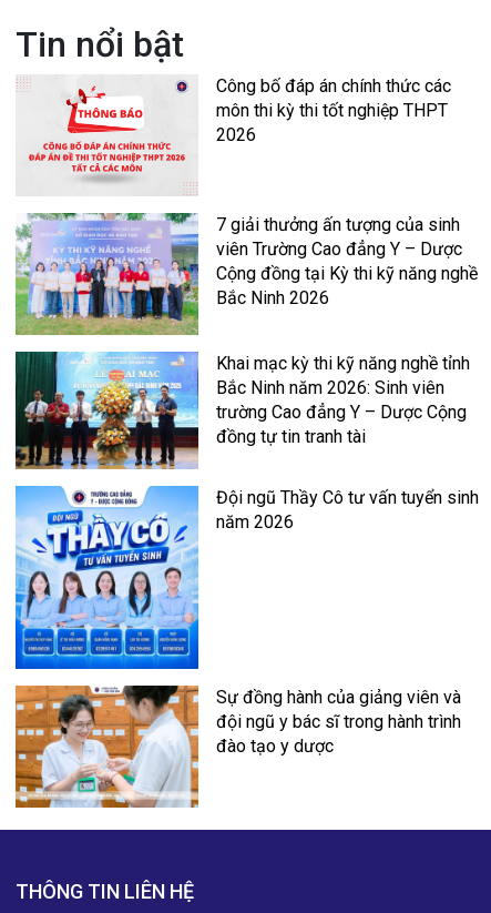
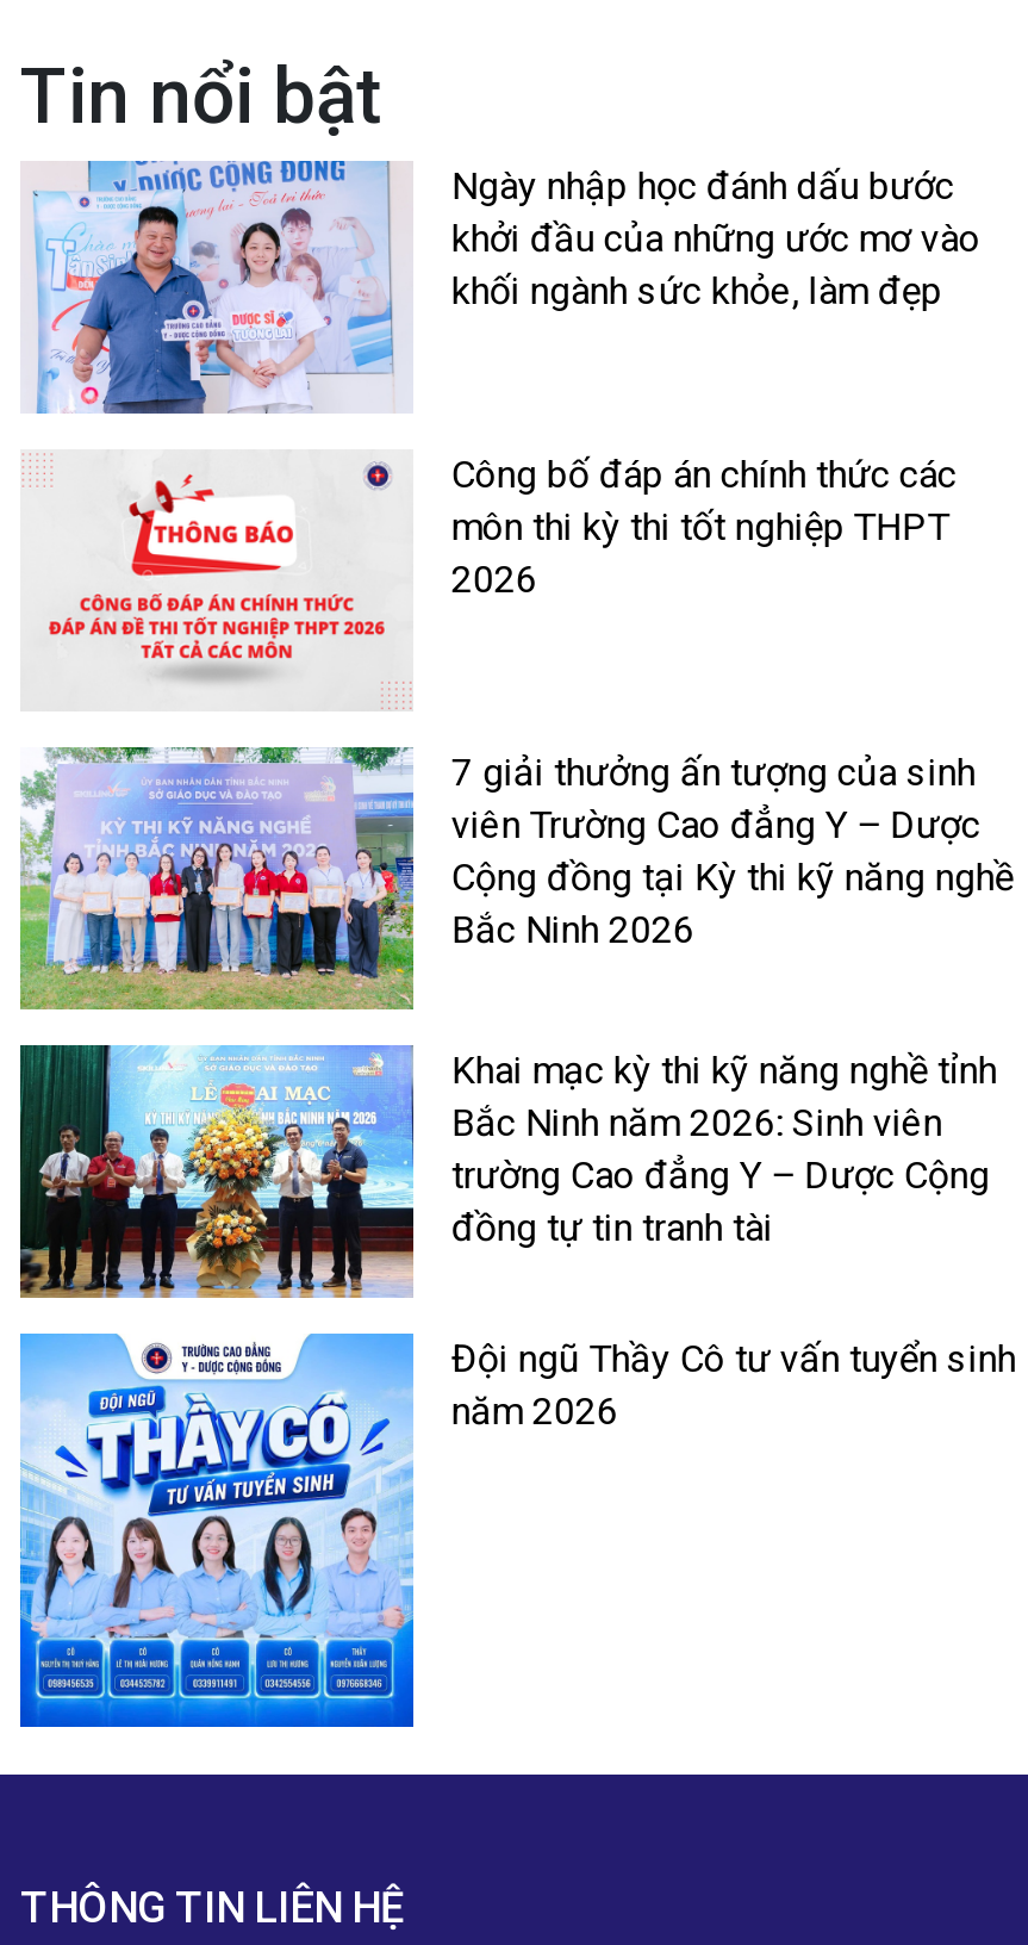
+ [image]
+ Ngày nhập học đánh dấu bước
+ khởi đầu của những ước mơ vào
+ khối ngành sức khỏe, làm đẹp

moved down: [image] | Công bố đáp án chính thức các | môn thi kỳ thi tốt nghiệp THPT | ... | Đội ngũ Thầy Cô tư vấn tuyển sinh | năm 2026

moved down: [image]

- [image]
- Sự đồng hành của giảng viên và
- đội ngũ y bác sĩ trong hành trình
- đào tạo y dược
